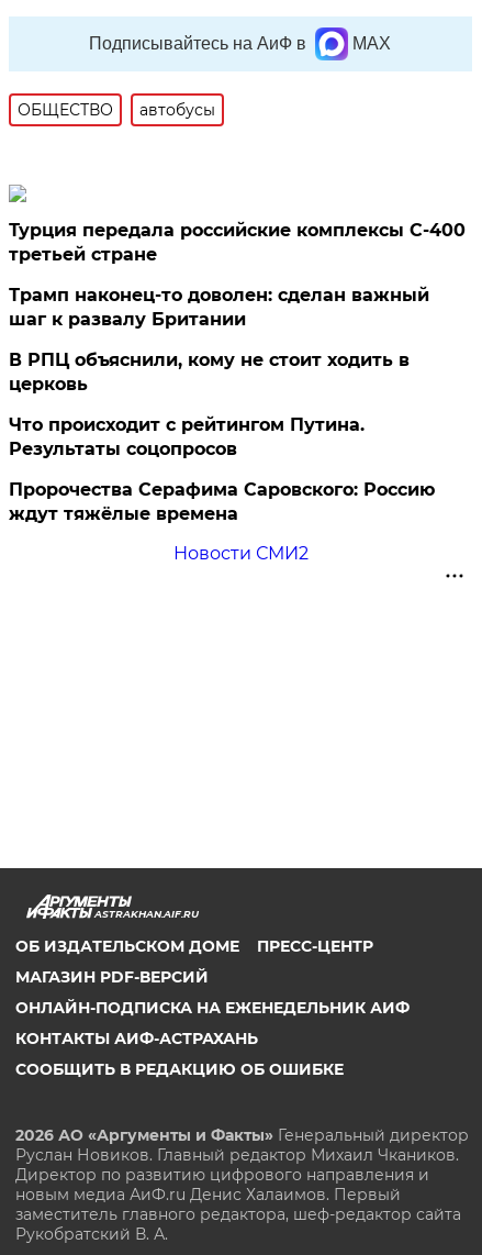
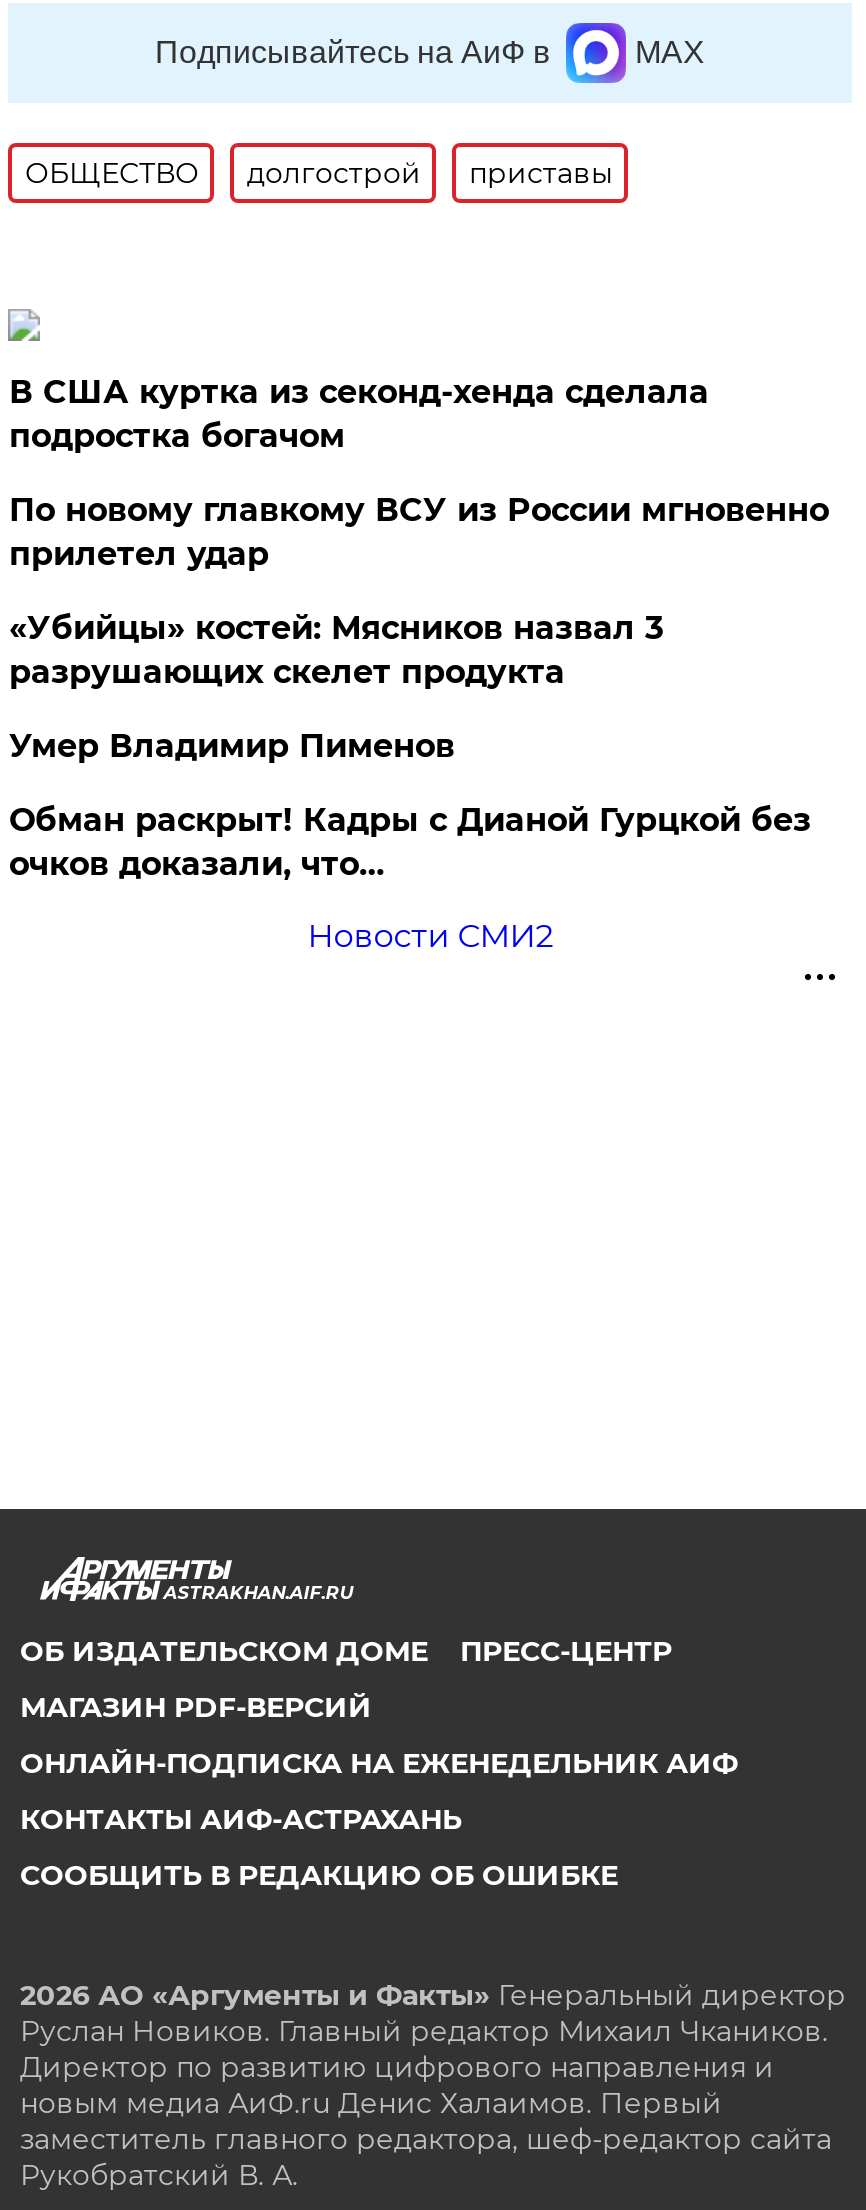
- автобусы
+ долгострой
+ приставы

- Турция передала российские комплексы С-400
- третьей стране
+ В США куртка из секонд-хенда сделала
+ подростка богачом

- Трамп наконец-то доволен: сделан важный
- шаг к развалу Британии
+ По новому главкому ВСУ из России мгновенно
+ прилетел удар

- В РПЦ объяснили, кому не стоит ходить в
- церковь
+ «Убийцы» костей: Мясников назвал 3
+ разрушающих скелет продукта

- Что происходит с рейтингом Путина.
- Результаты соцопросов
+ Умер Владимир Пименов

- Пророчества Серафима Саровского: Россию
- ждут тяжёлые времена
+ Обман раскрыт! Кадры с Дианой Гурцкой без
+ очков доказали, что…
